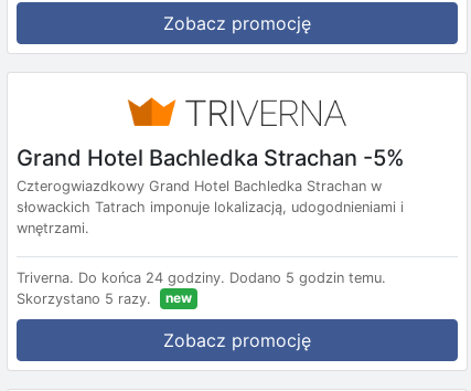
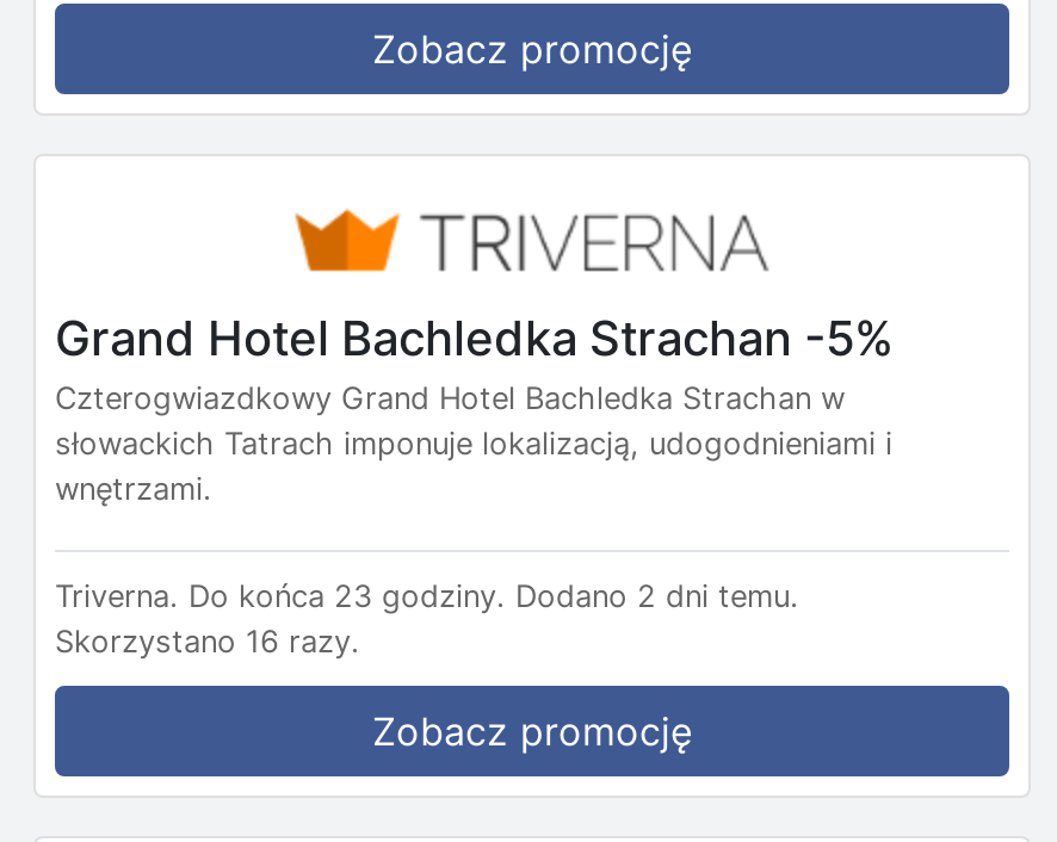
- Triverna. Do końca 24 godziny. Dodano 5 godzin temu.
- Skorzystano 5 razy.
- new
+ Triverna. Do końca 23 godziny. Dodano 2 dni temu.
+ Skorzystano 16 razy.
